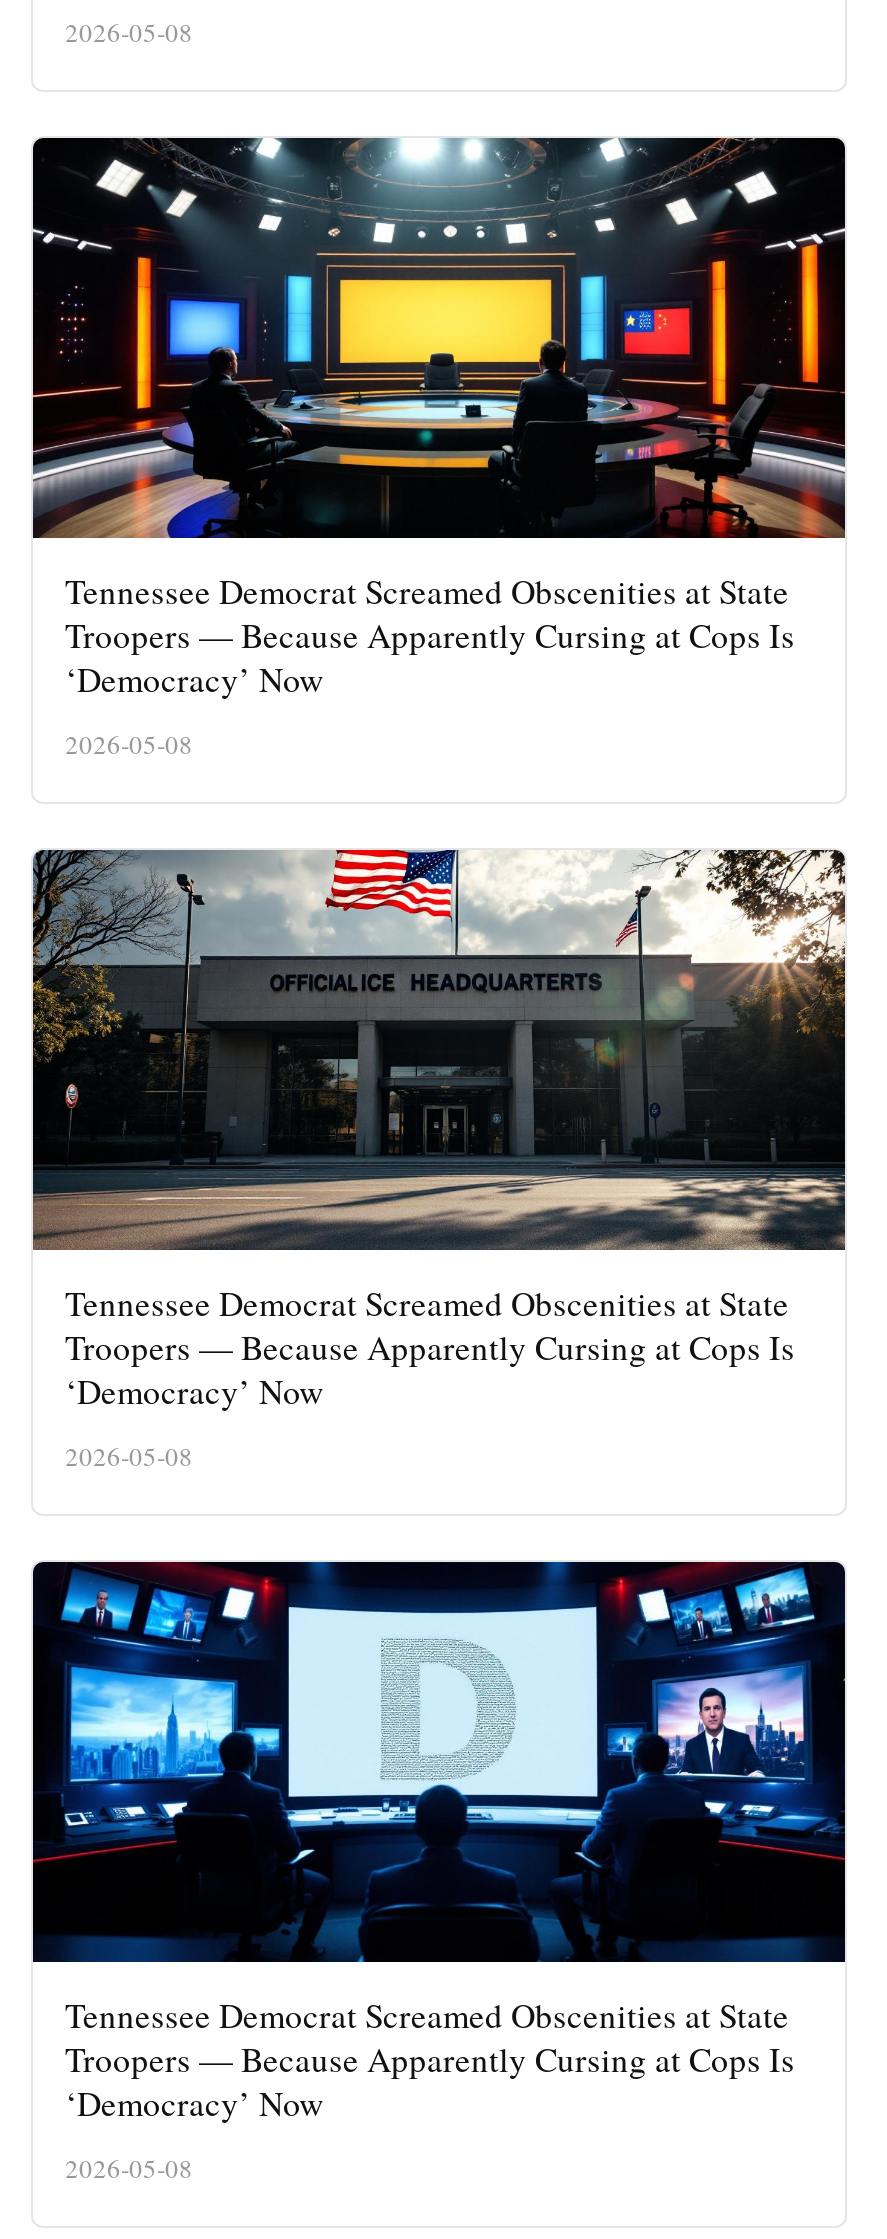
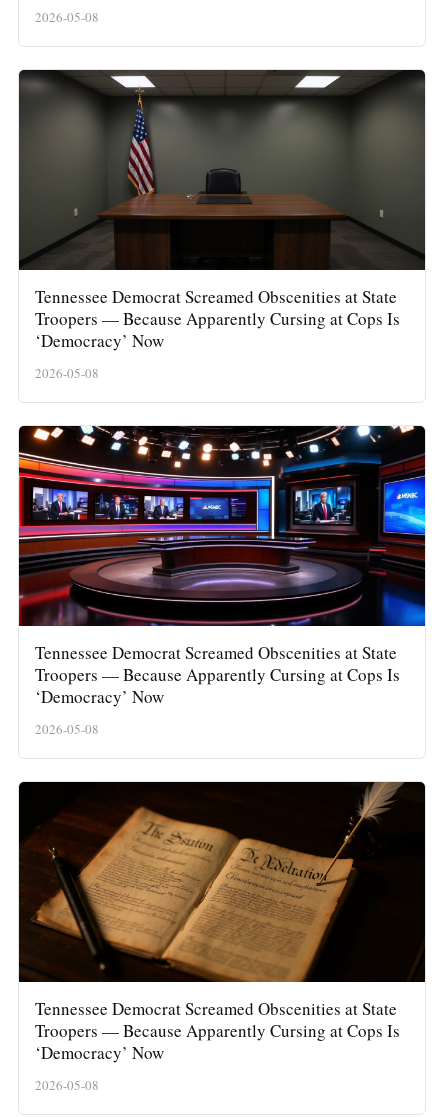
- [image]
+ [image]

- [image]
+ [image]

- [image]
+ [image]
